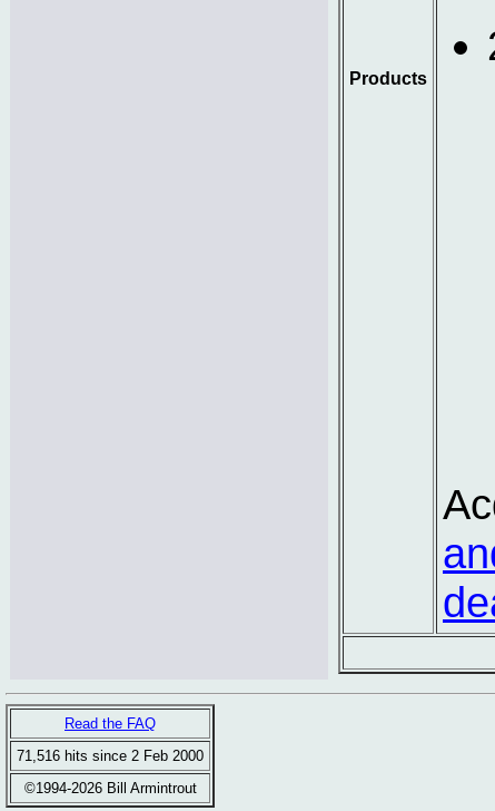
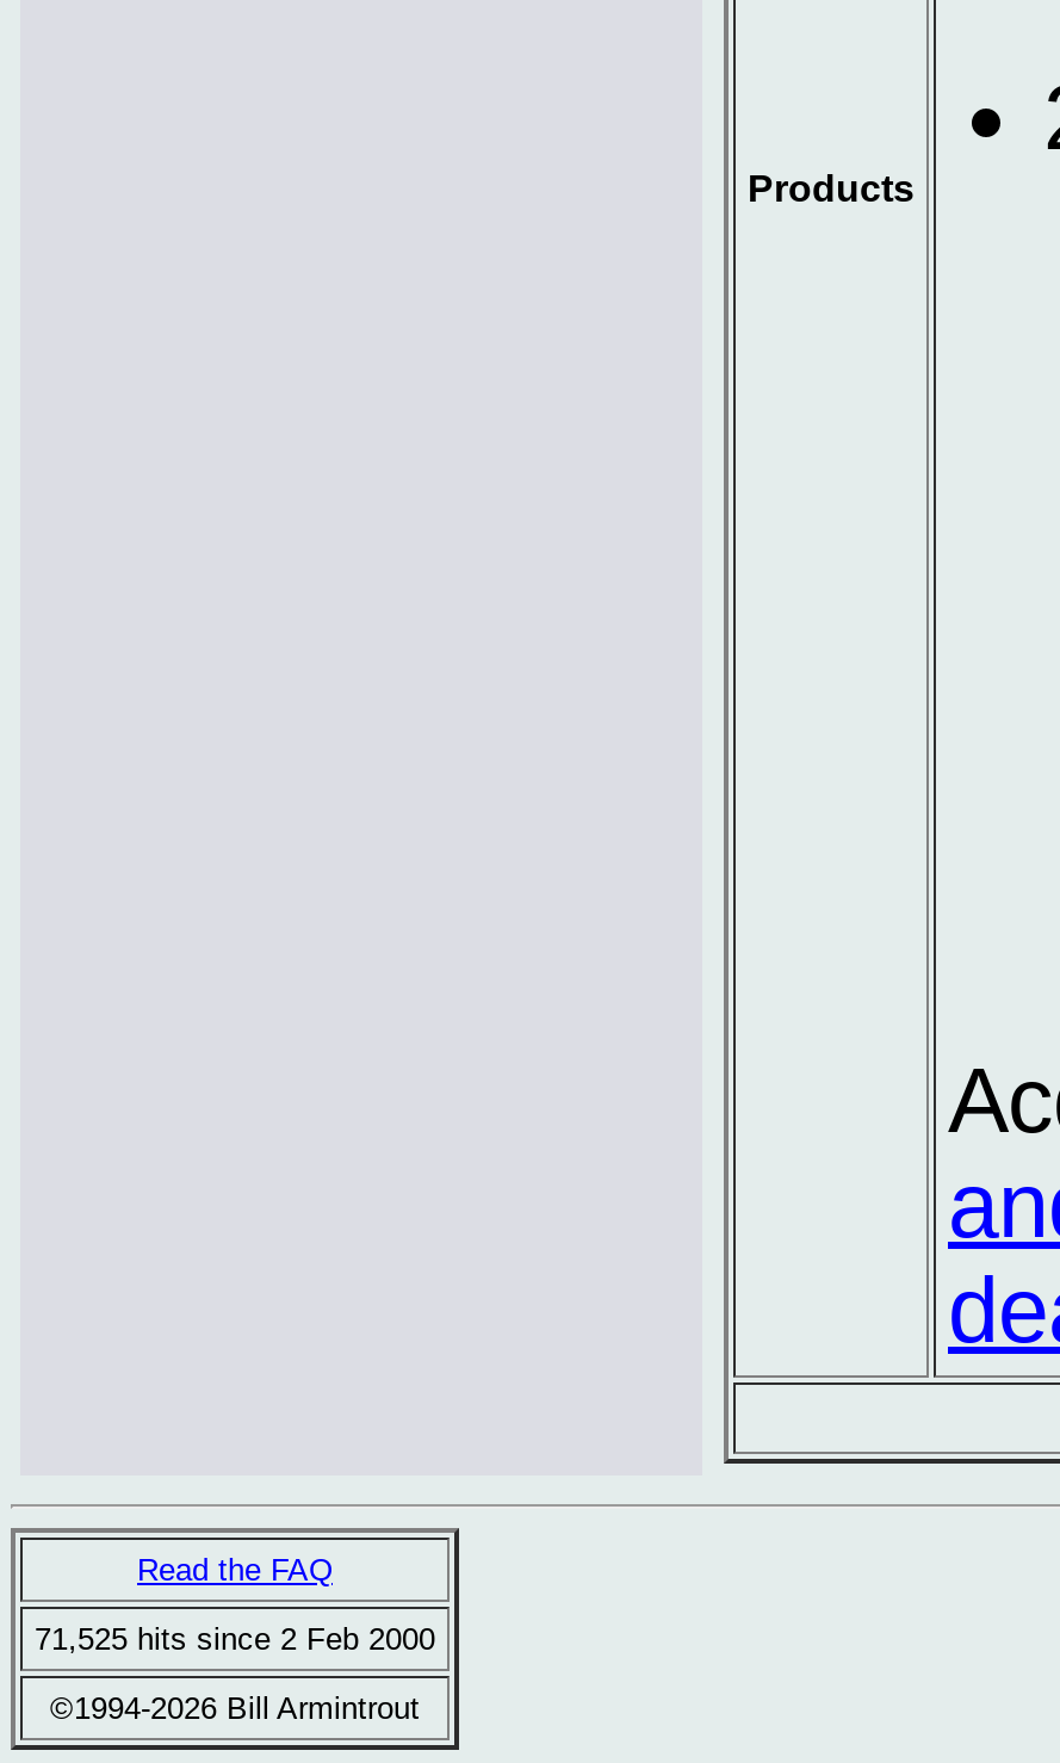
- 71,516 hits since 2 Feb 2000
+ 71,525 hits since 2 Feb 2000
